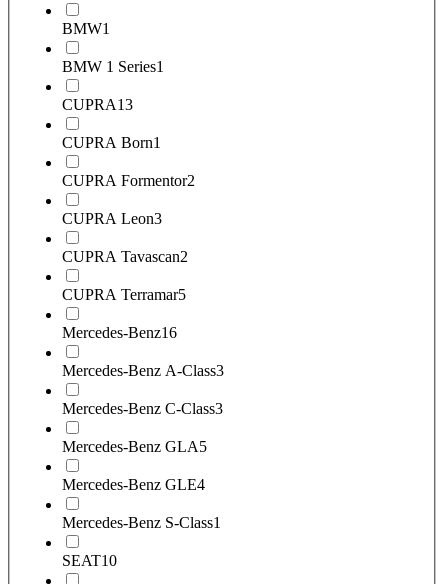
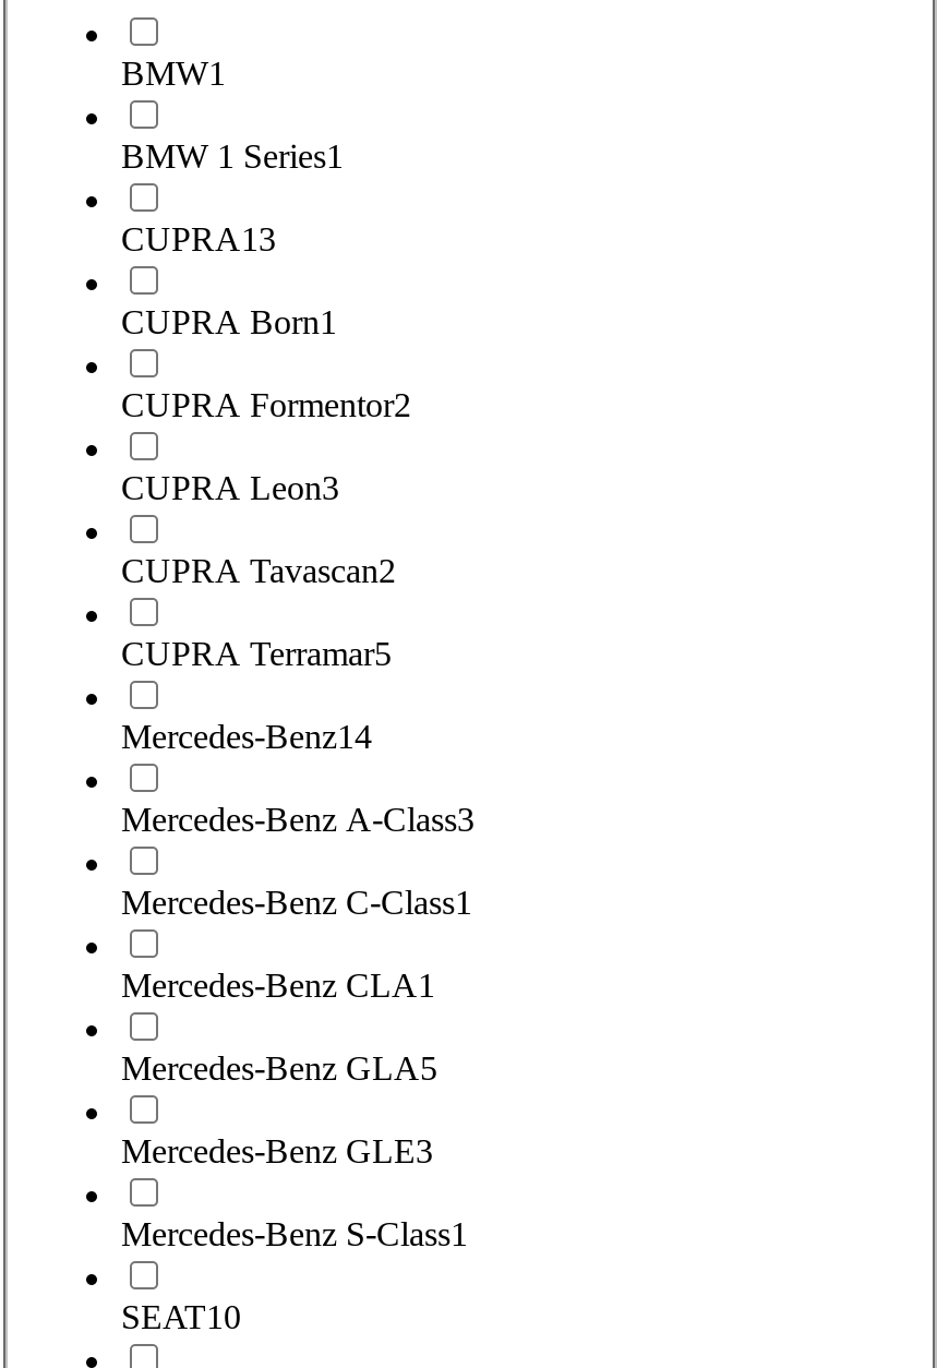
- Mercedes-Benz16
+ Mercedes-Benz14

- Mercedes-Benz C-Class3
+ Mercedes-Benz C-Class1
+ Mercedes-Benz CLA 1

- Mercedes-Benz GLE4
+ Mercedes-Benz GLE3
